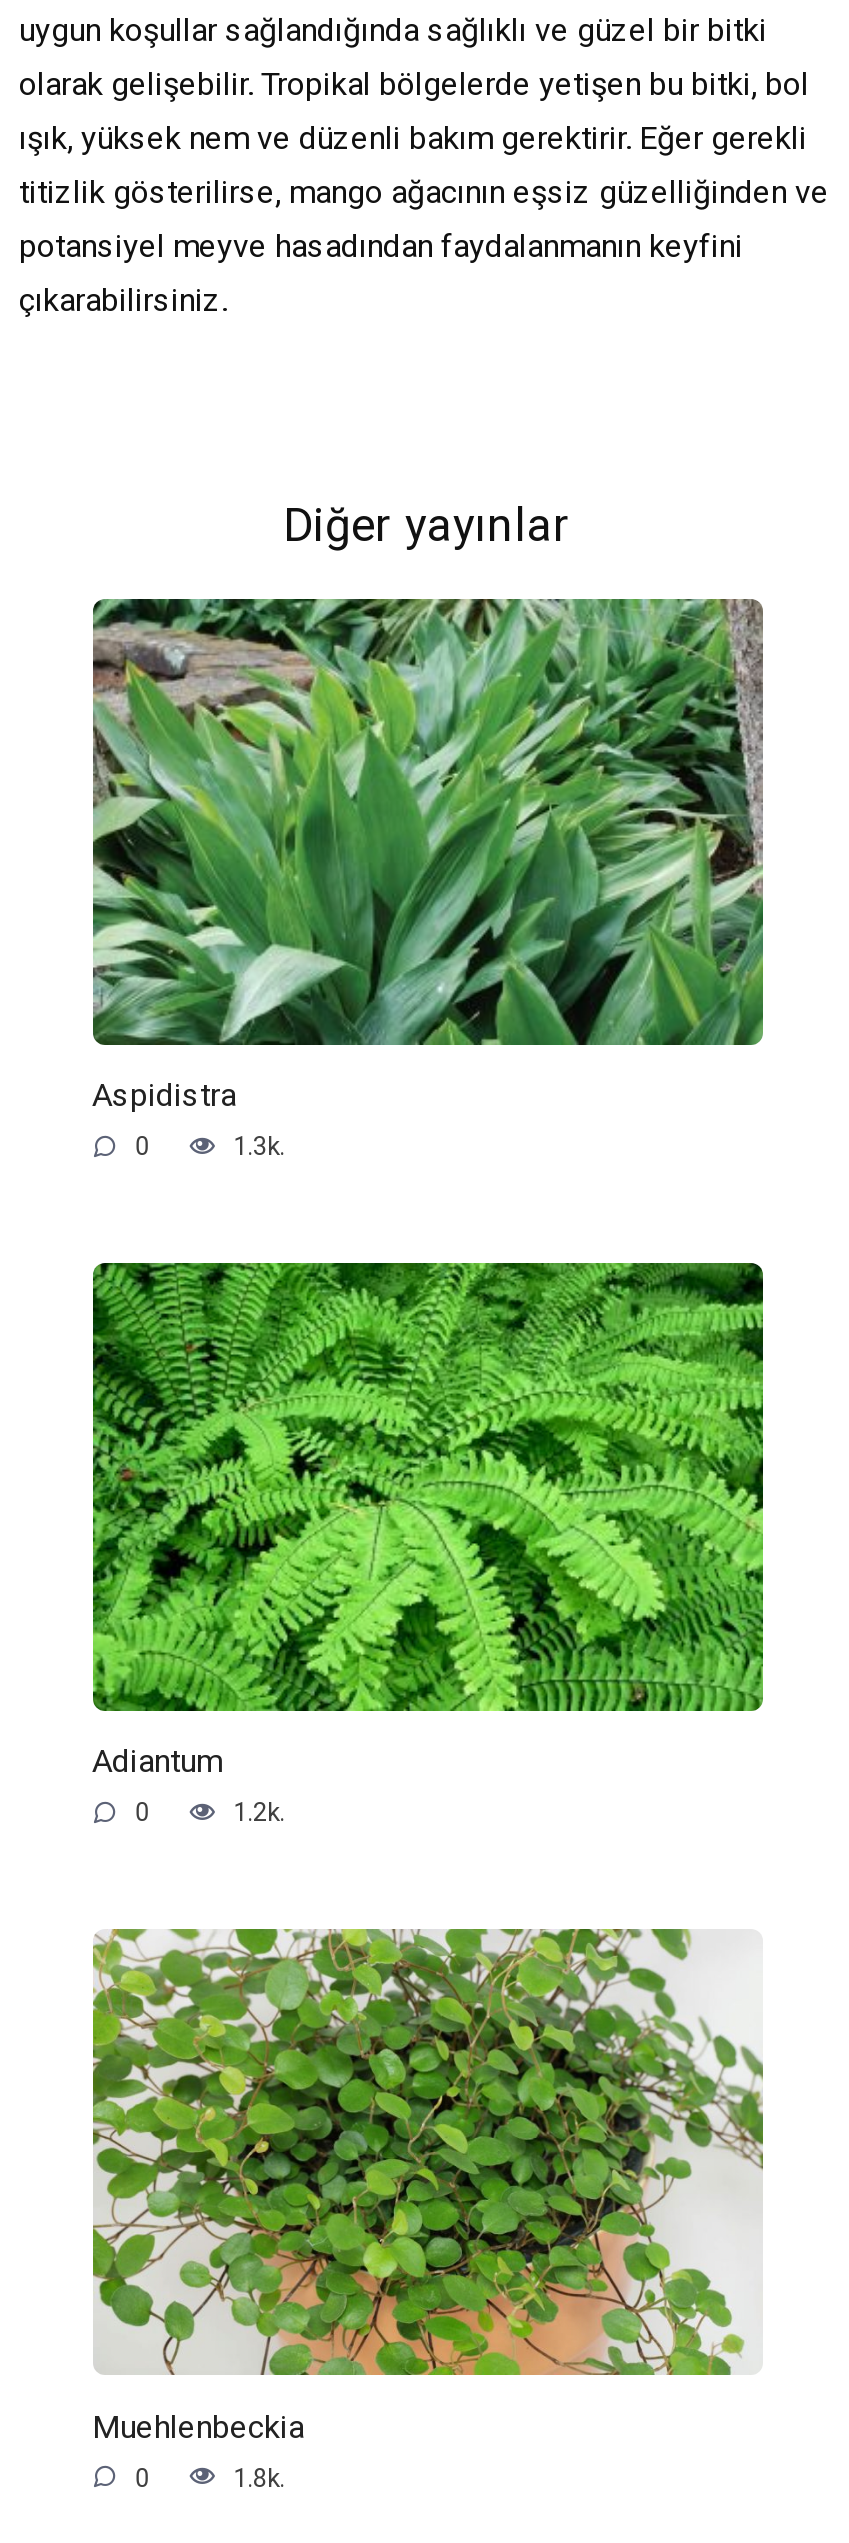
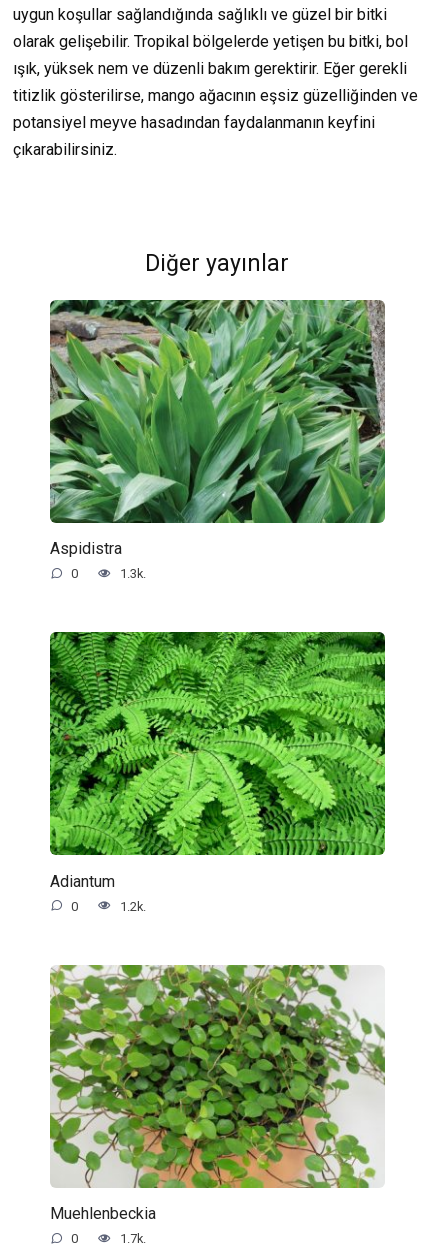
- 1.8k.
+ 1.7k.
